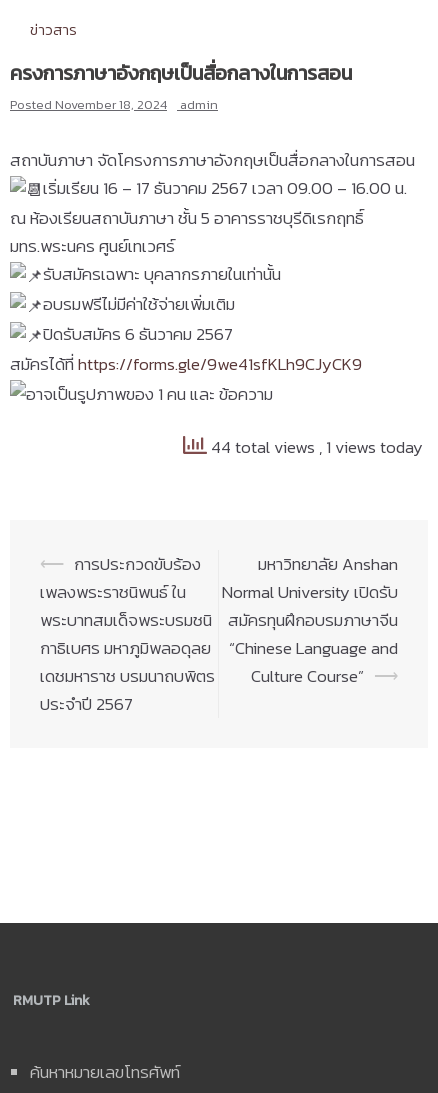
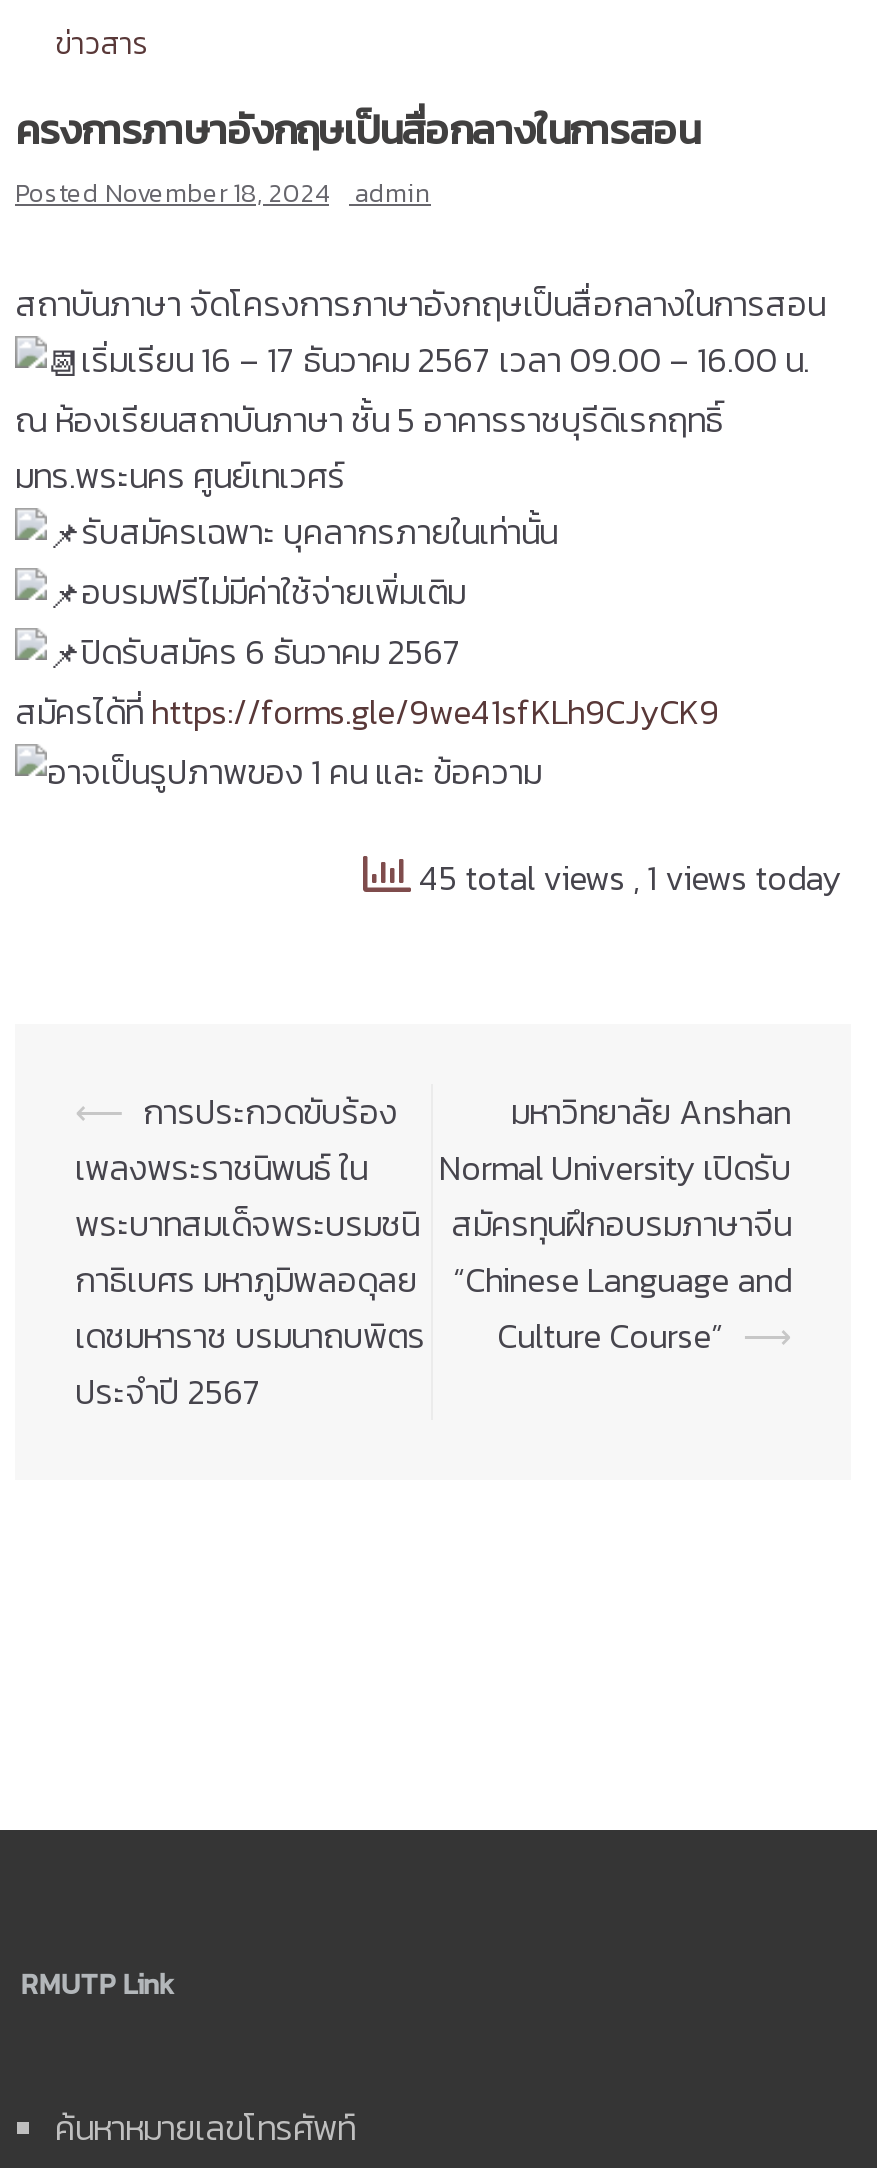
- 44 total views, 1 views today
+ 45 total views, 1 views today
